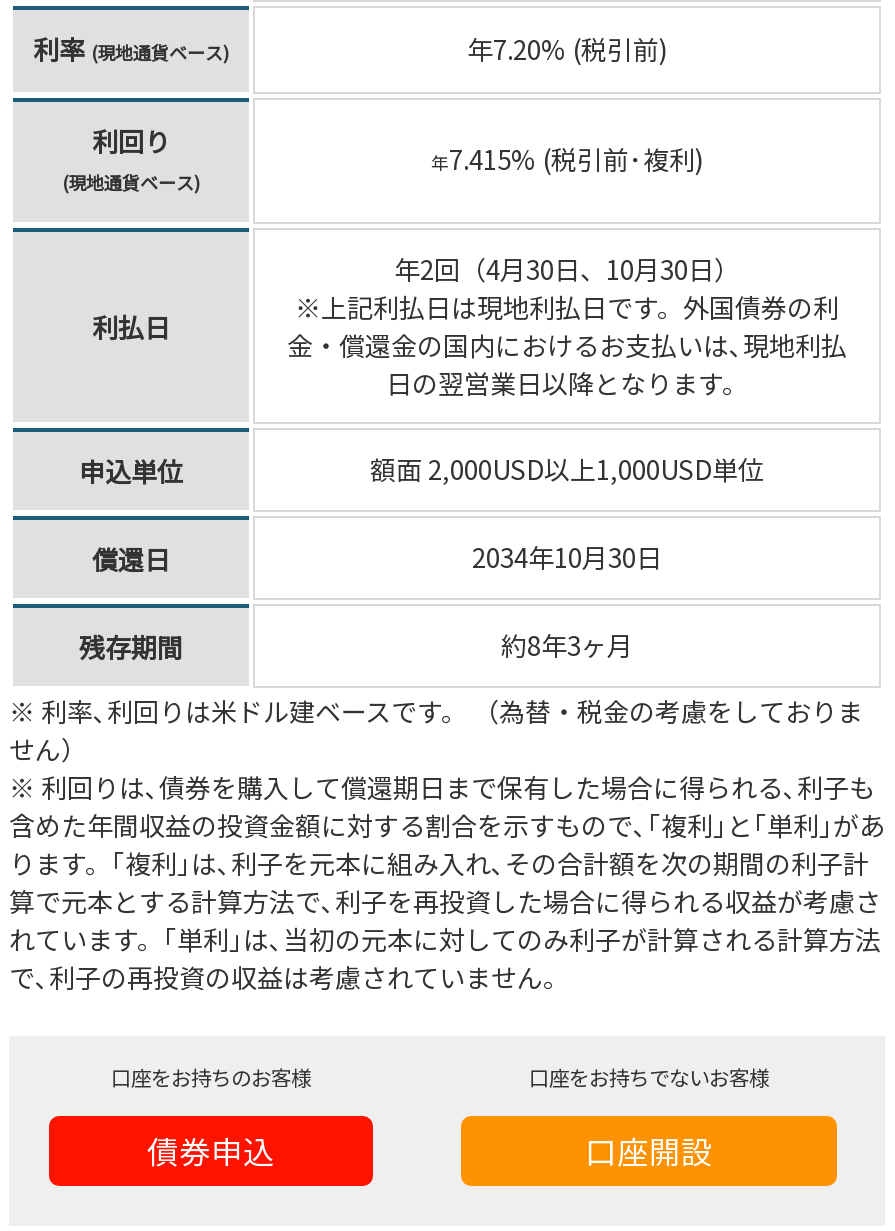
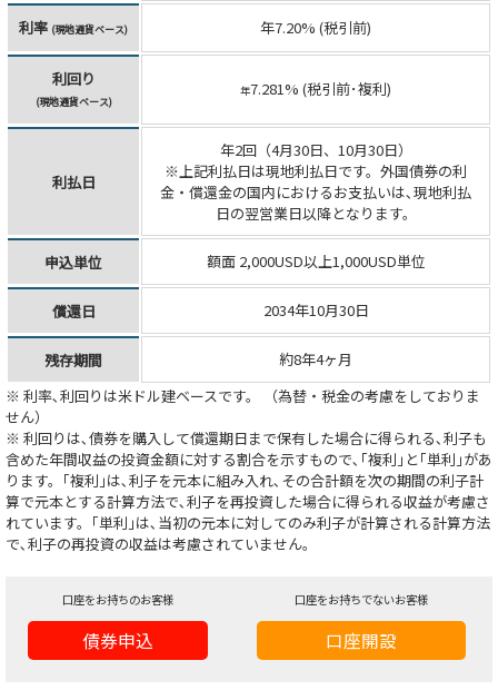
- 年7.415% (税引前･複利)
+ 年7.281% (税引前･複利)

- 約8年3ヶ月
+ 約8年4ヶ月
